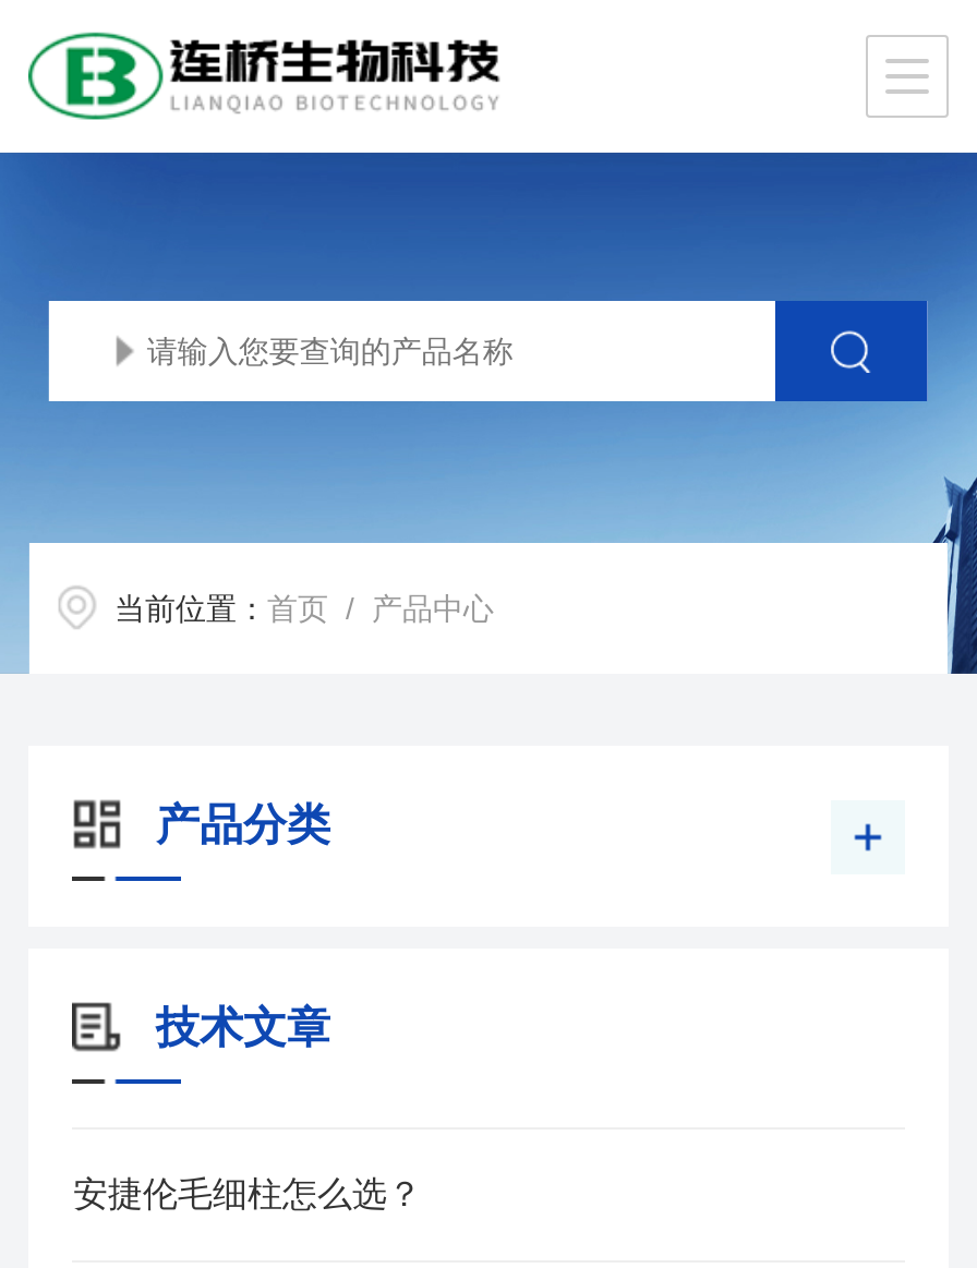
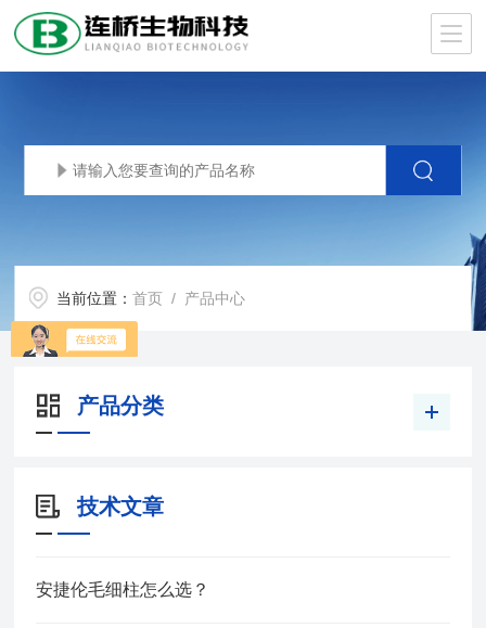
+ [image]
